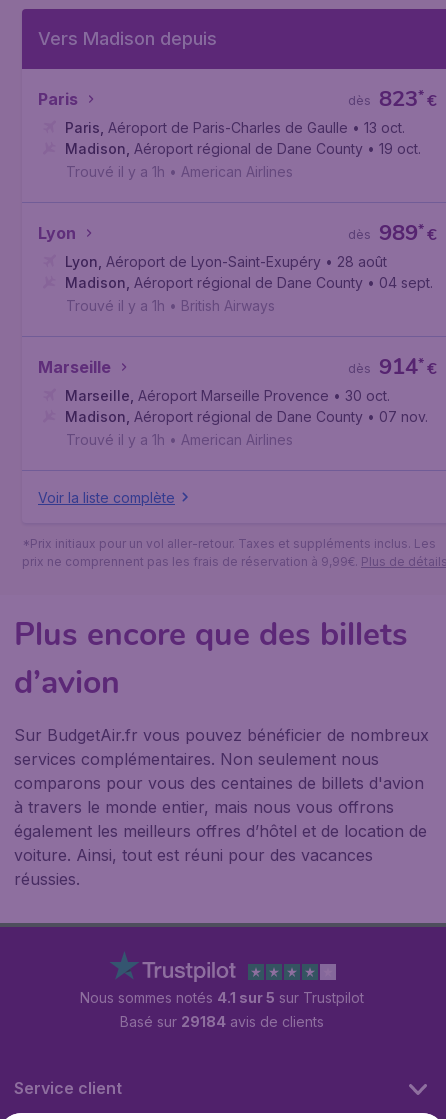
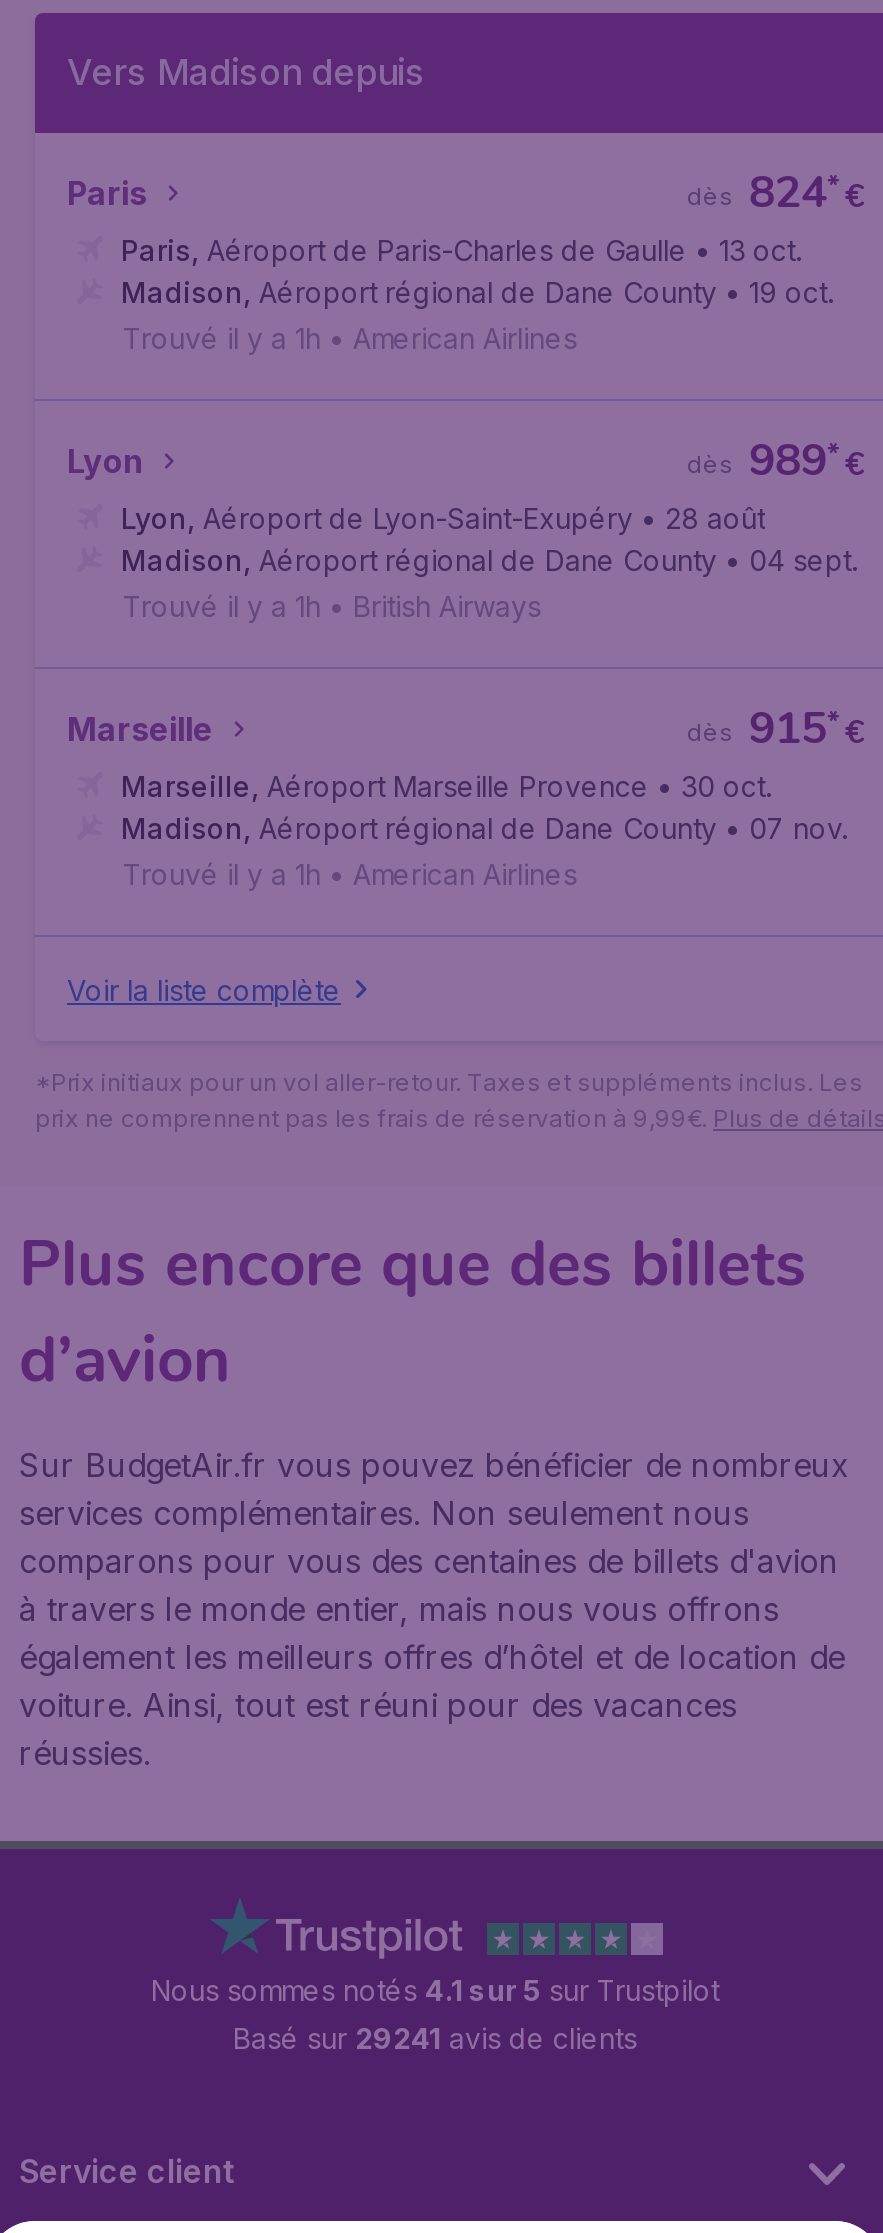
- 823*
+ 824*

- 914*
+ 915*

- Basé sur 29184 avis de clients
+ Basé sur 29241 avis de clients
